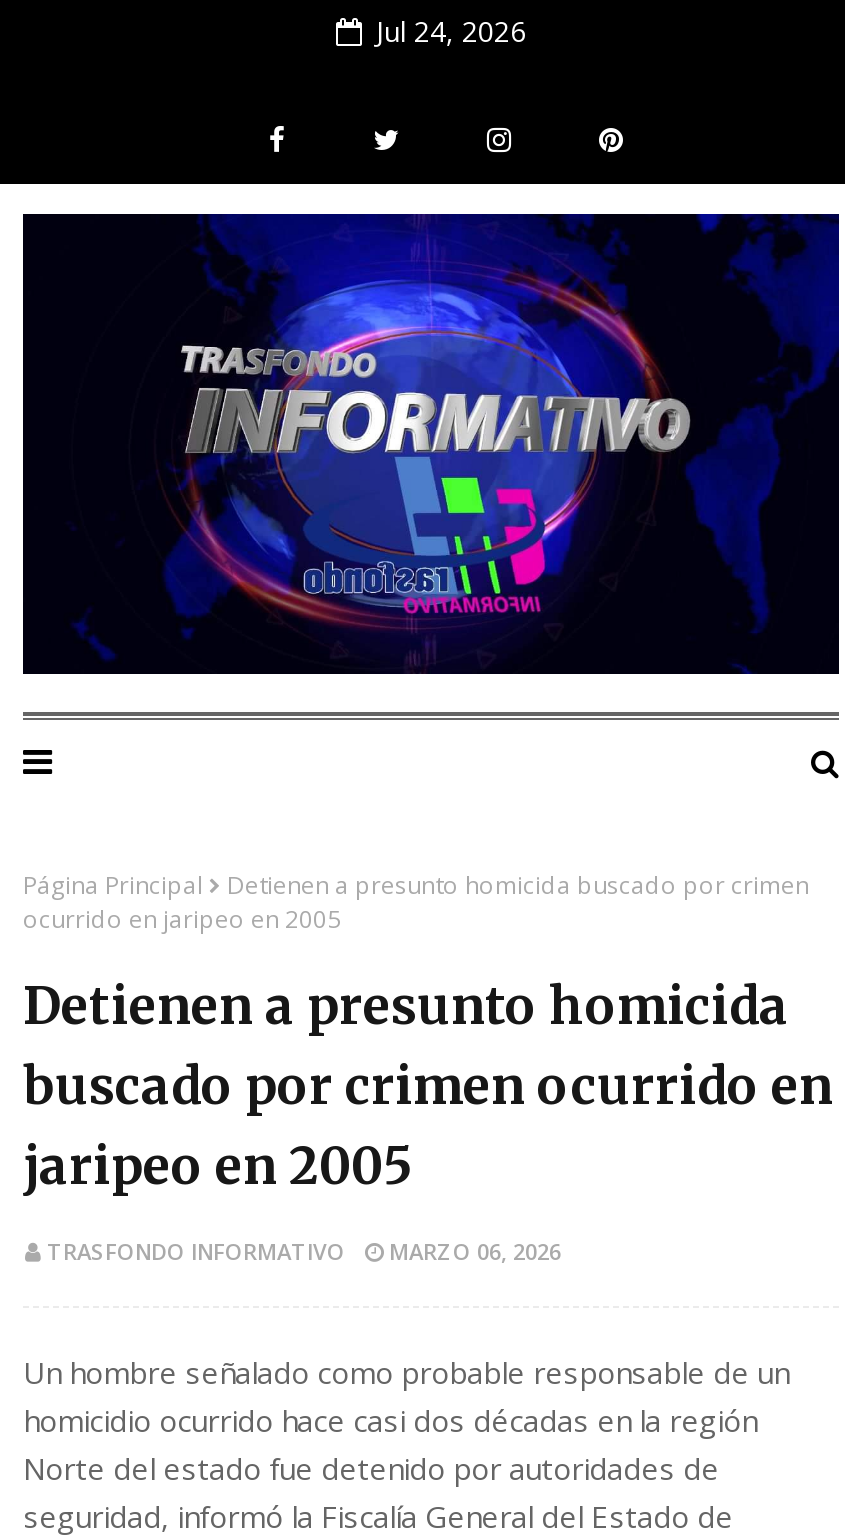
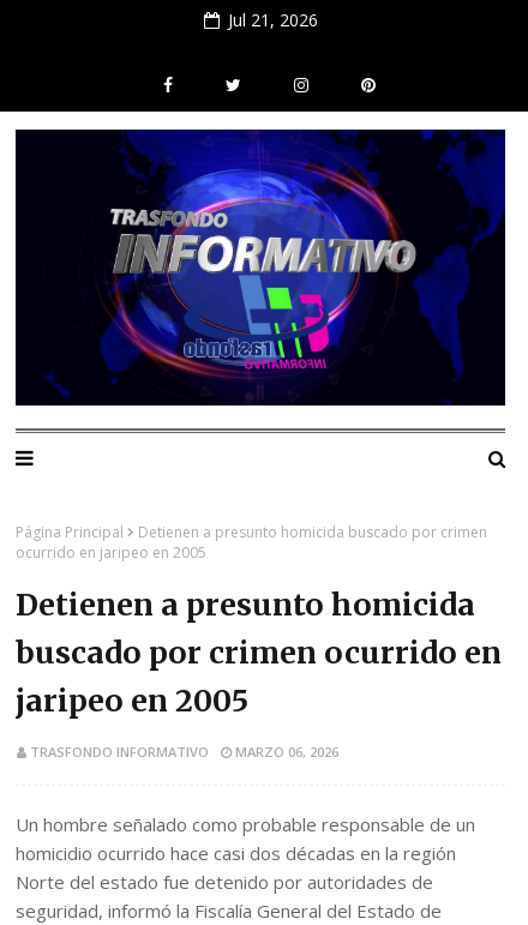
- Jul 24, 2026
+ Jul 21, 2026
